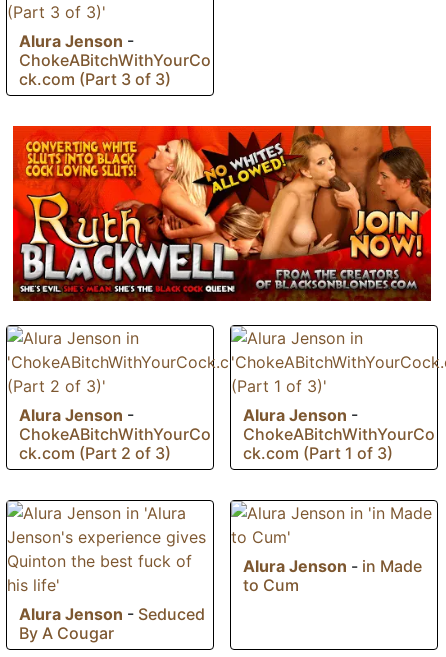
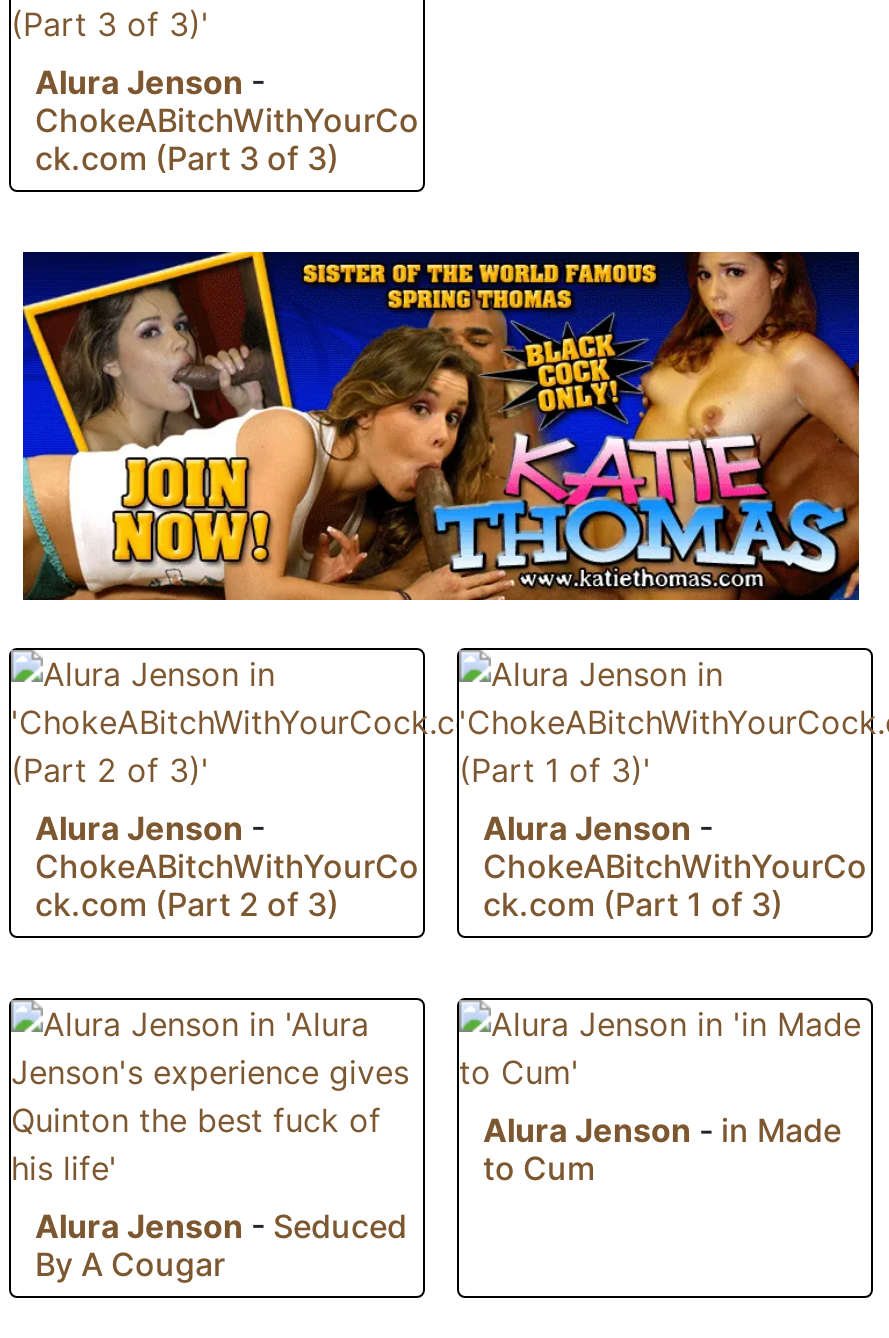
- [image]
+ [image]
